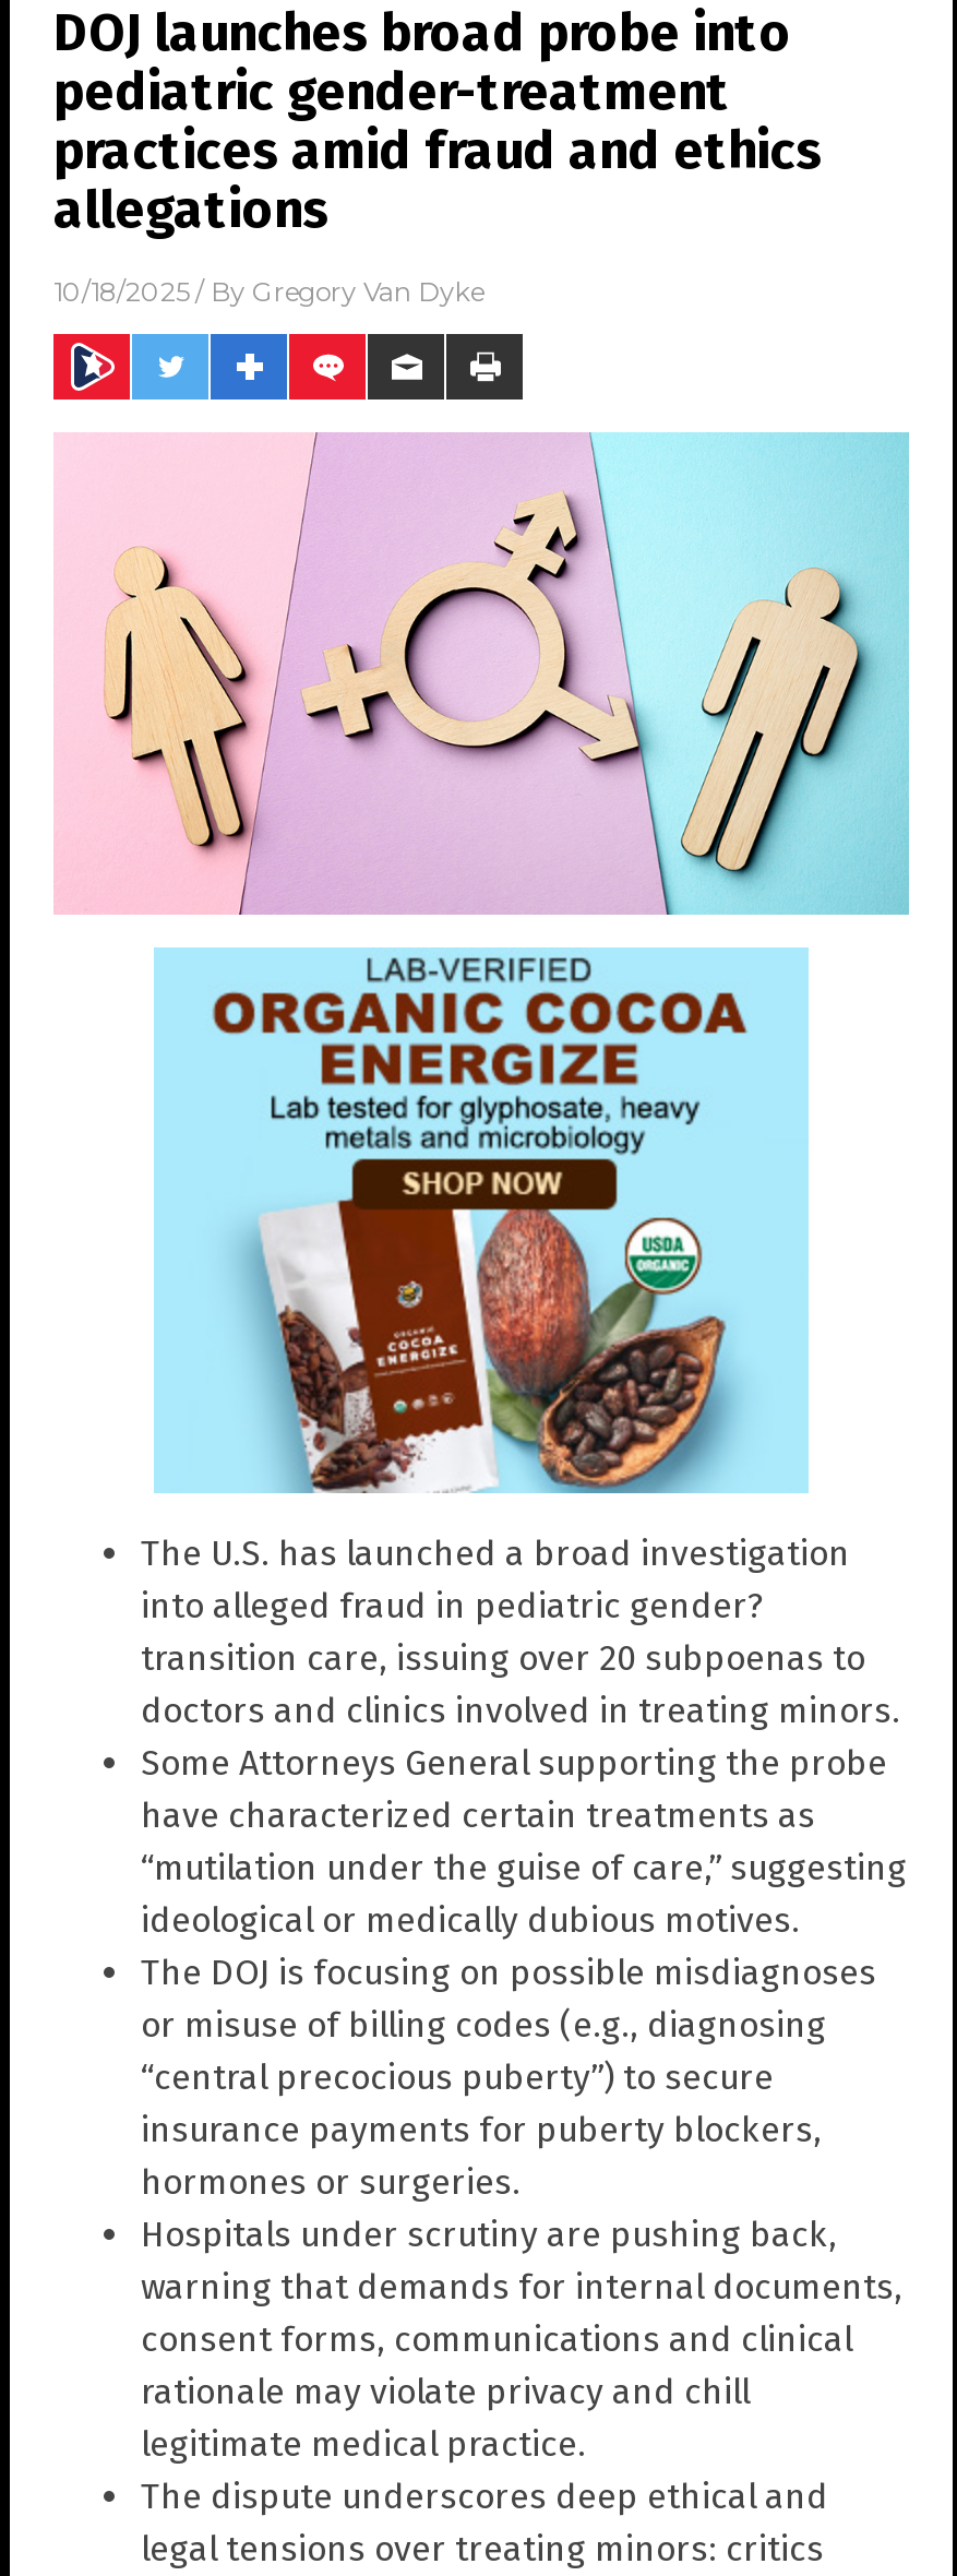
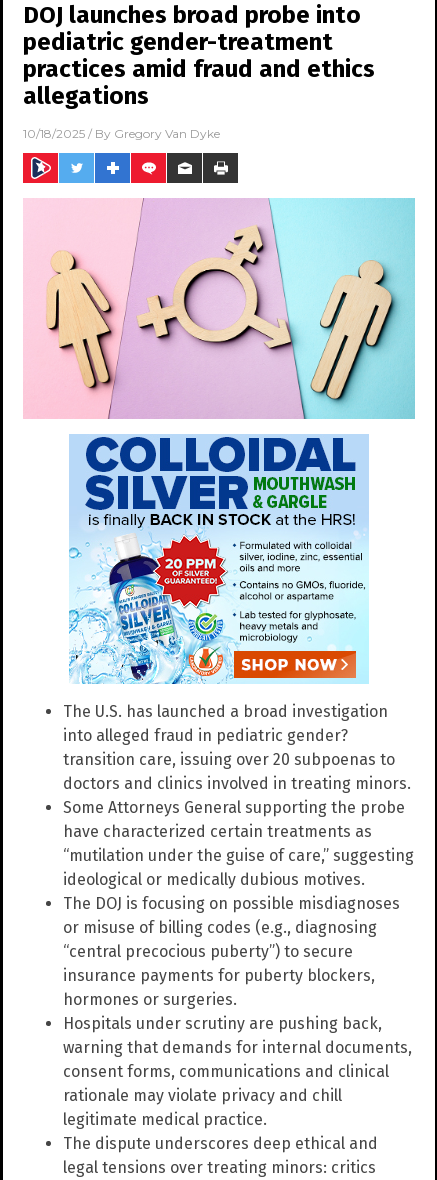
- [image]
+ [image]
